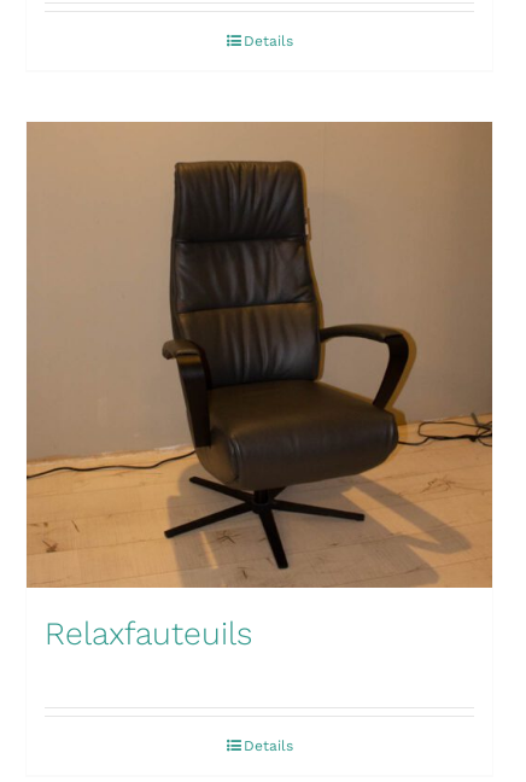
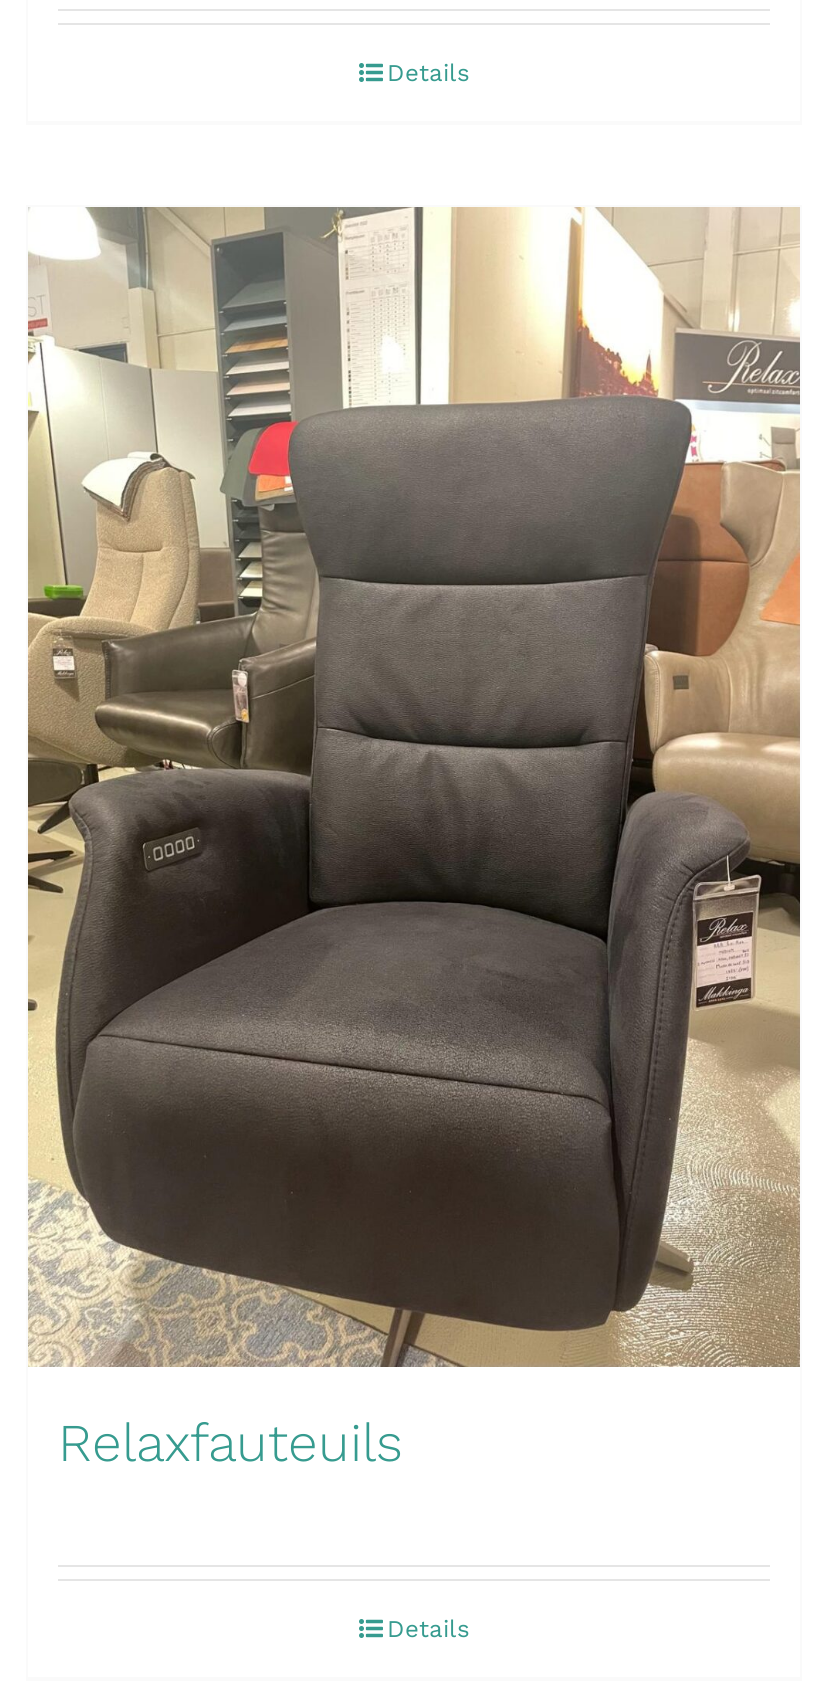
- [image]
+ [image]
